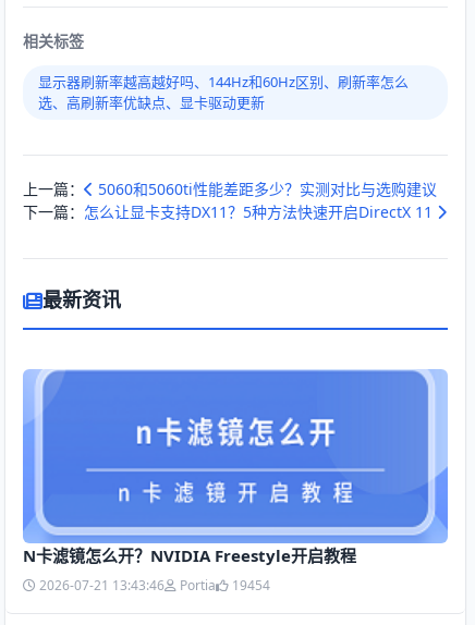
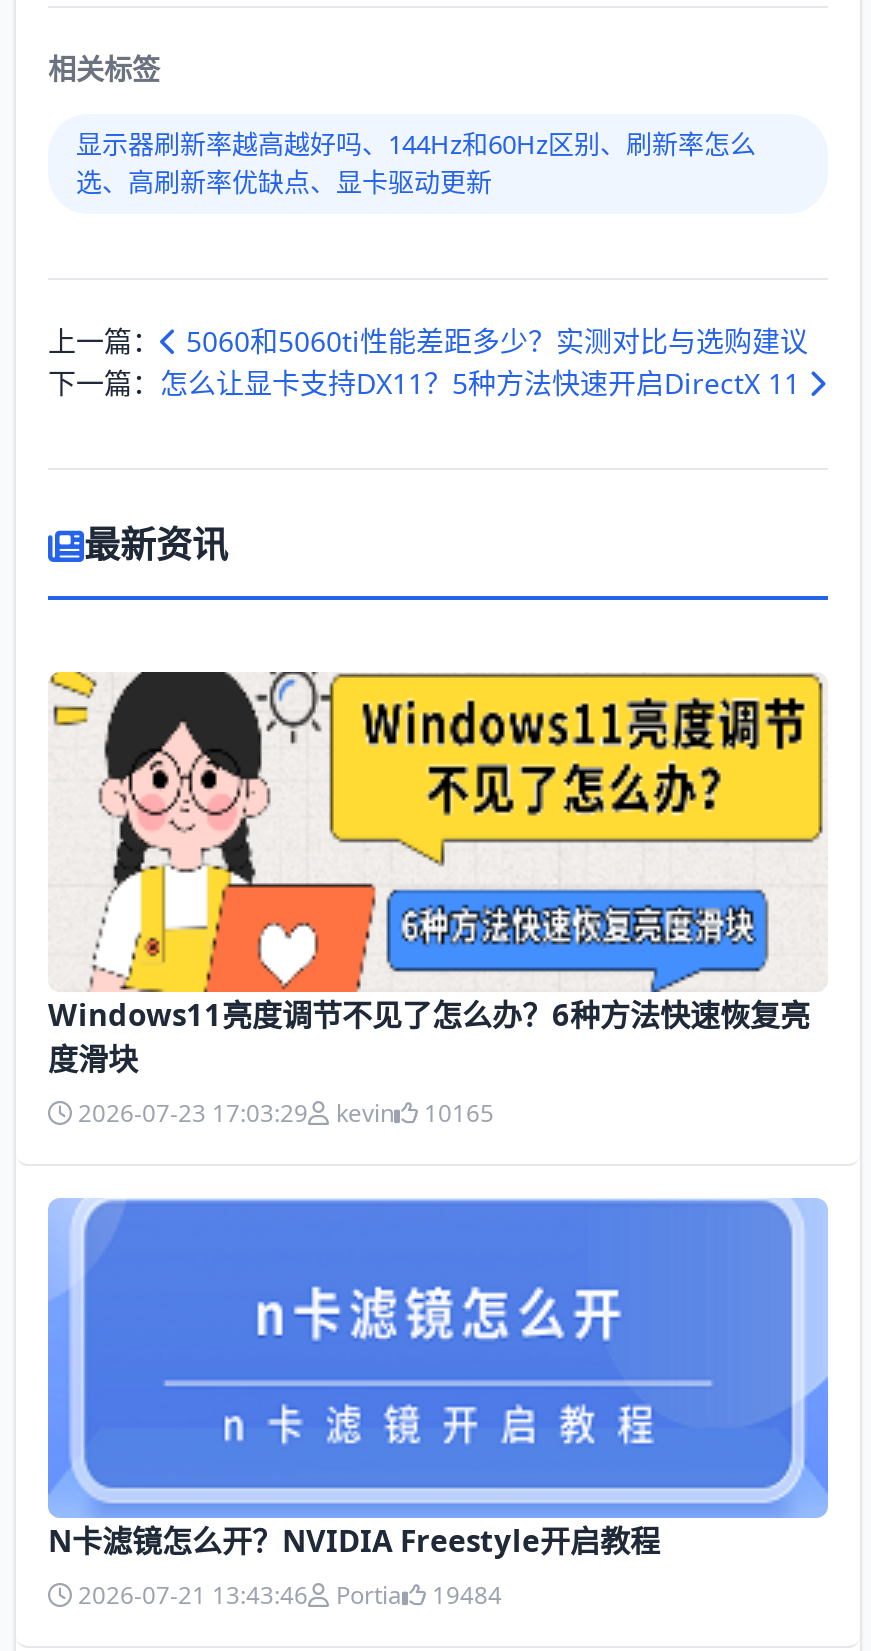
+ [image]
+ Windows11亮度调节不见了怎么办？6种方法快速恢复亮
+ 度滑块
+ 2026-07-23 17:03:29
+ kevin
+ 10165

- 2026-07-21 13:43:46 Portia 19454
+ 2026-07-21 13:43:46 Portia 19484
